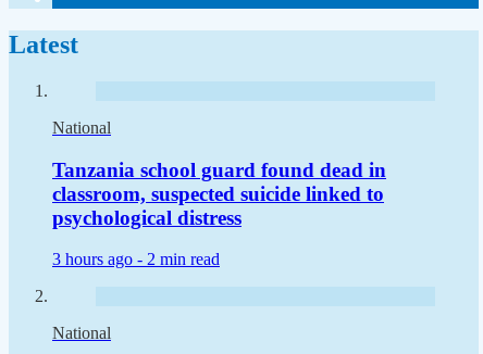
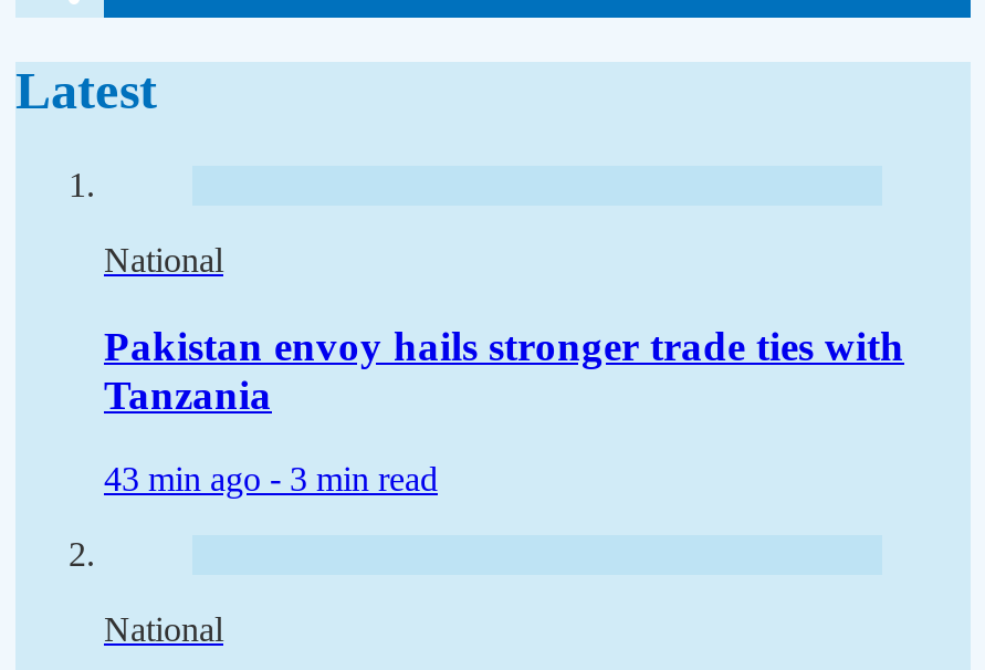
- Tanzania school guard found dead in
- classroom, suspected suicide linked to
- psychological distress
+ Pakistan envoy hails stronger trade ties with
+ Tanzania

- 3 hours ago - 2 min read
+ 43 min ago - 3 min read
